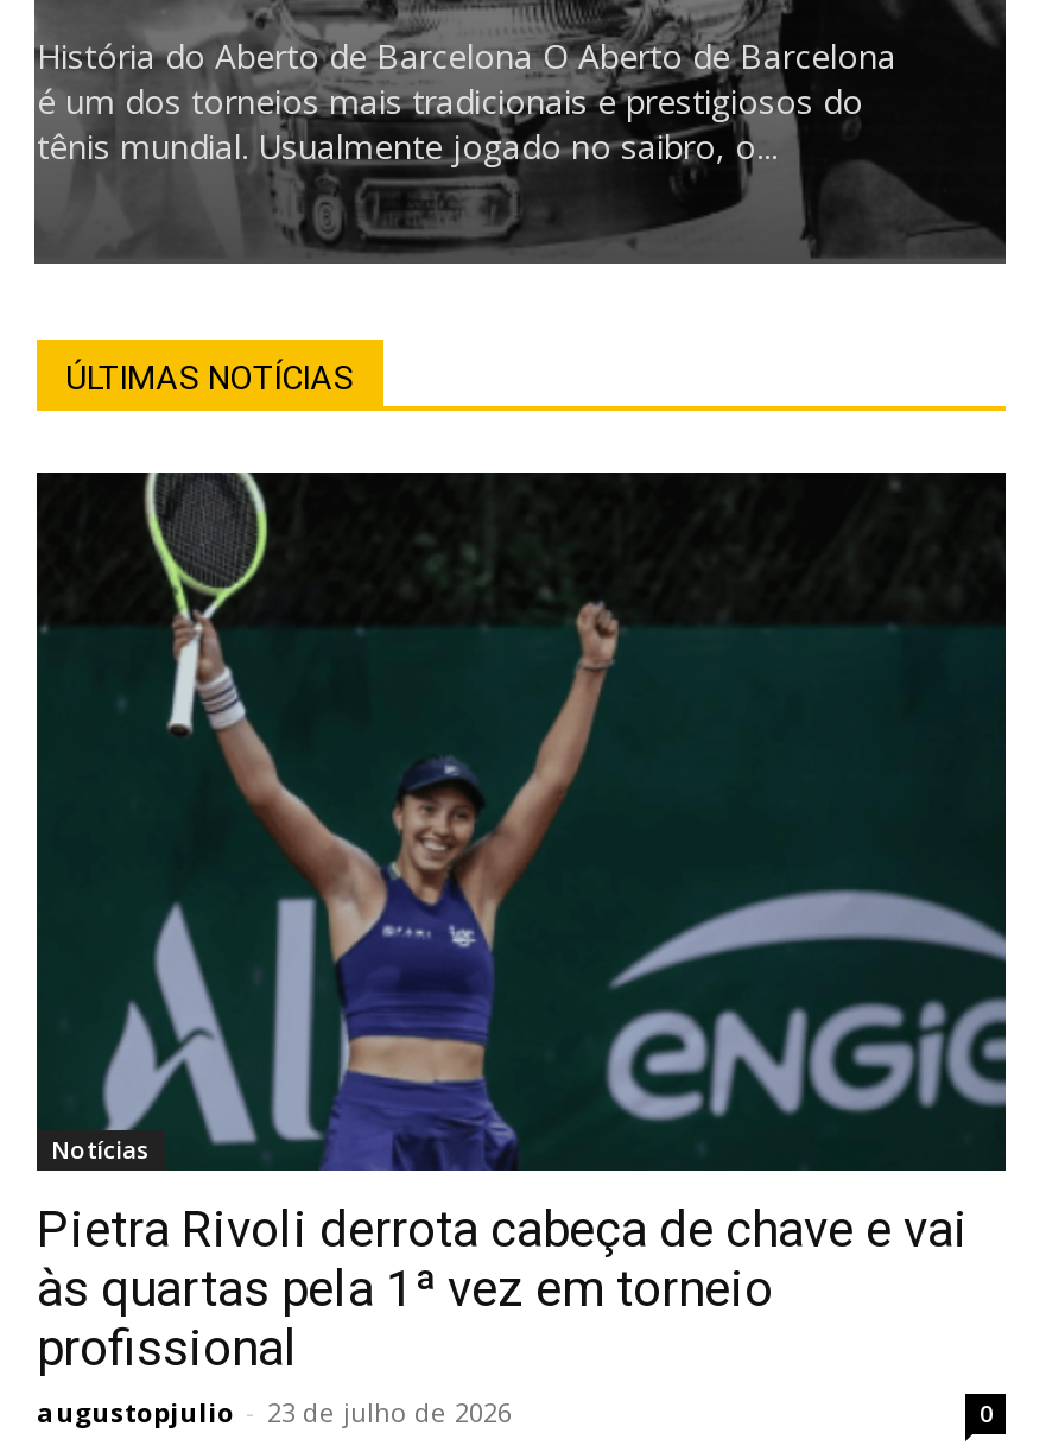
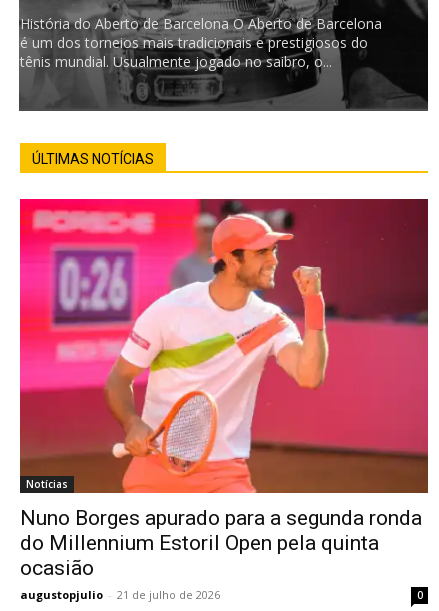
- [image]
- Pietra Rivoli derrota cabeça de chave e vai
- às quartas pela 1ª vez em torneio
- profissional
- augustopjulio - 23 de julho de 2026
+ [image]
+ Nuno Borges apurado para a segunda ronda
+ do Millennium Estoril Open pela quinta
+ ocasião
+ augustopjulio - 21 de julho de 2026
